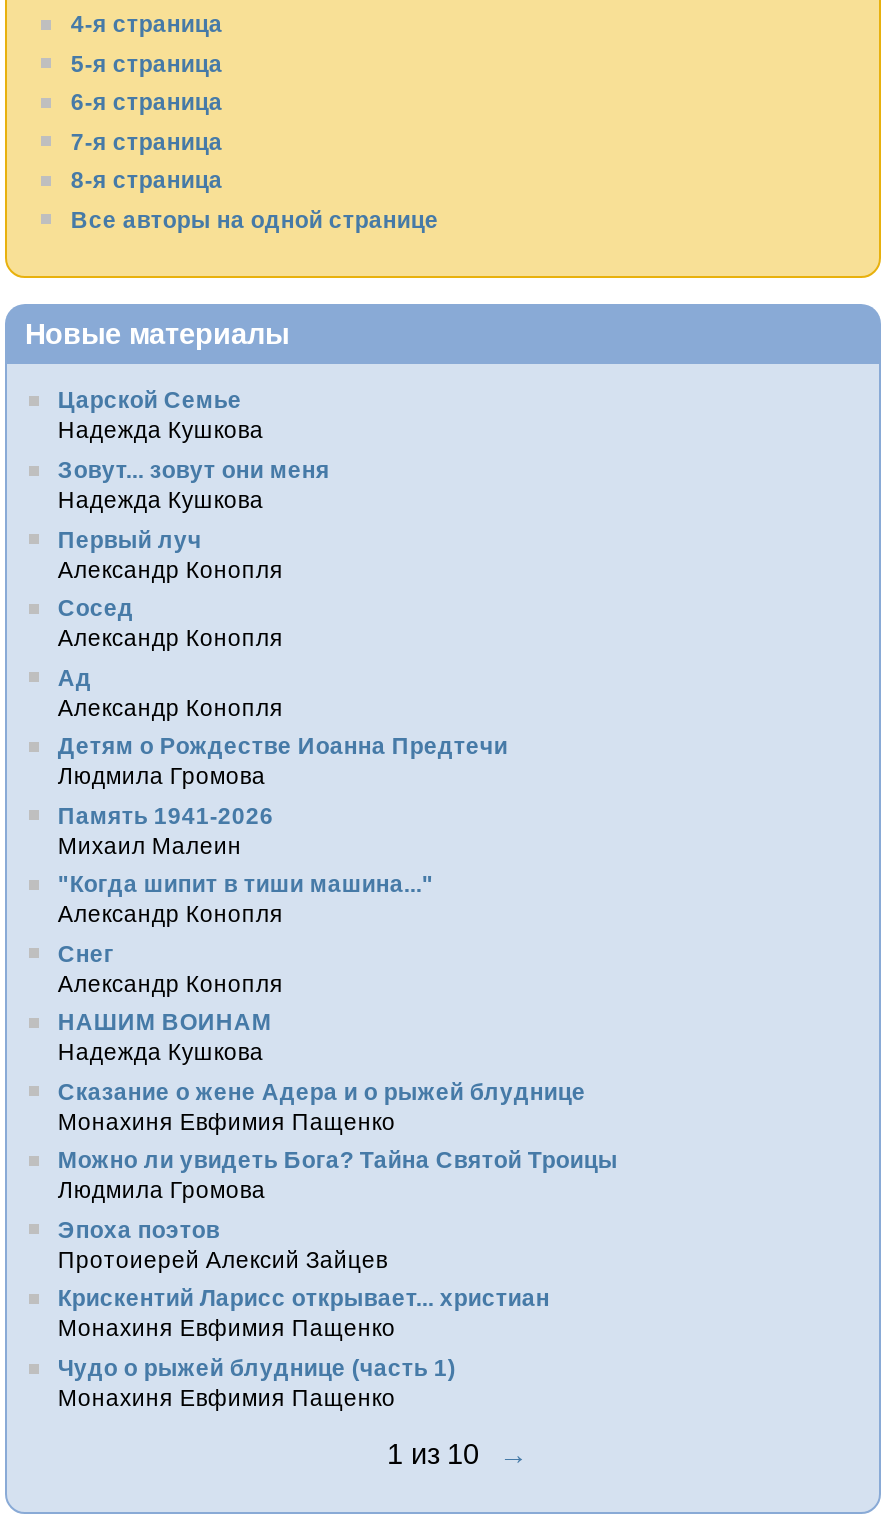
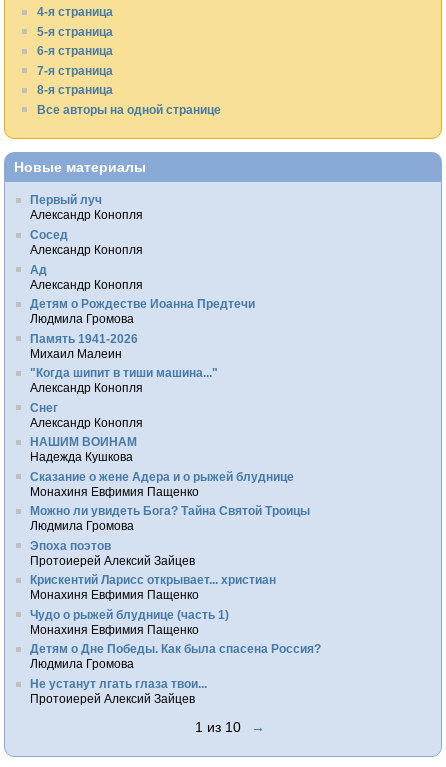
- Царской Семье
- Надежда Кушкова
- Зовут... зовут они меня
- Надежда Кушкова

moved up: Первый луч | Александр Конопля | Сосед | ... | Чудо о рыжей блуднице (часть 1) | Монахиня Евфимия Пащенко

+ Детям о Дне Победы. Как была спасена Россия?
+ Людмила Громова
+ Не устанут лгать глаза твои...
+ Протоиерей Алексий Зайцев
